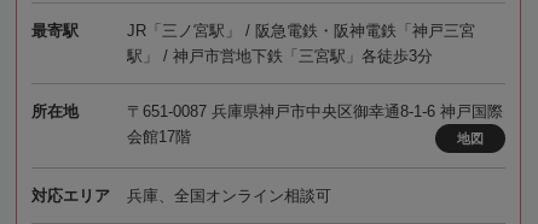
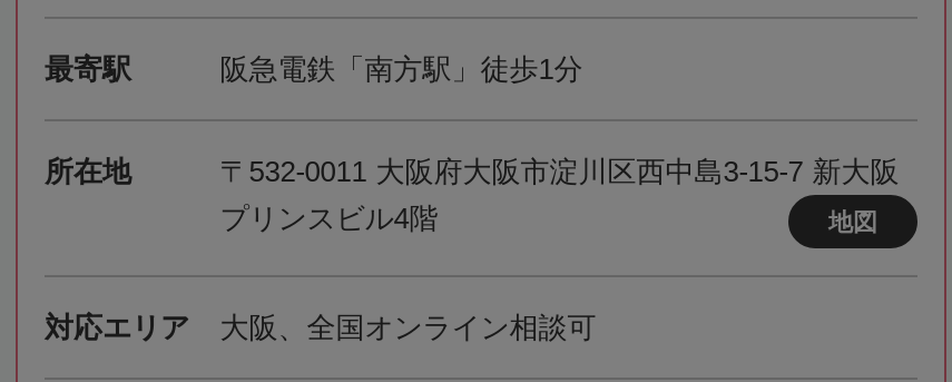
- JR「三ノ宮駅」 / 阪急電鉄・阪神電鉄「神戸三宮
- 駅」 / 神戸市営地下鉄「三宮駅」各徒歩3分
+ 阪急電鉄「南方駅」徒歩1分

- 〒651-0087 兵庫県神戸市中央区御幸通8-1-6 神戸国際
- 会館17階
+ 〒532-0011 大阪府大阪市淀川区西中島3-15-7 新大阪
+ プリンスビル4階

- 兵庫、全国オンライン相談可
+ 大阪、全国オンライン相談可
